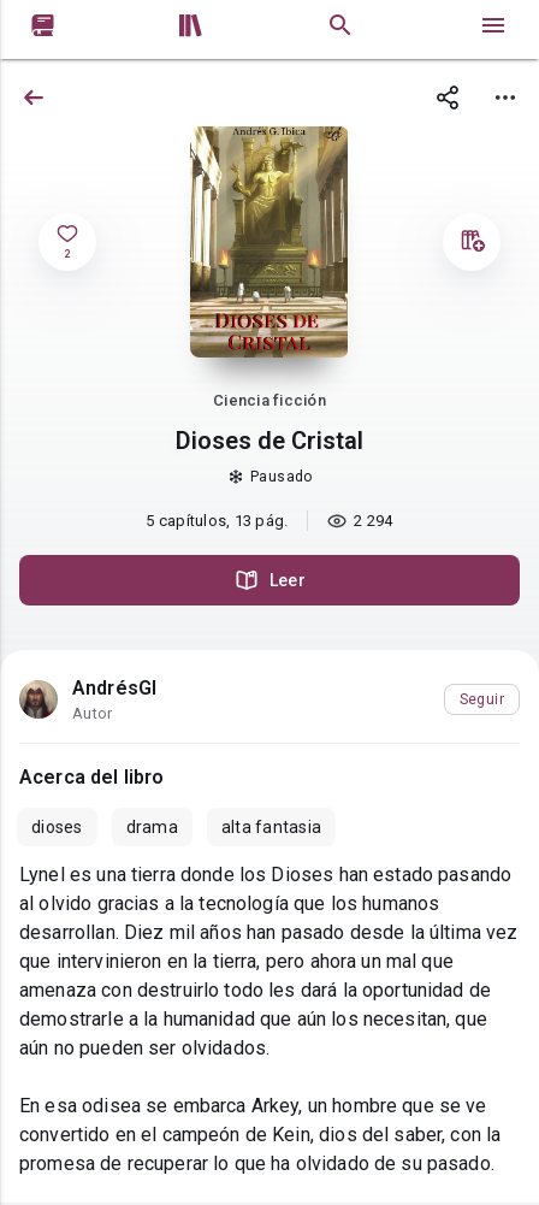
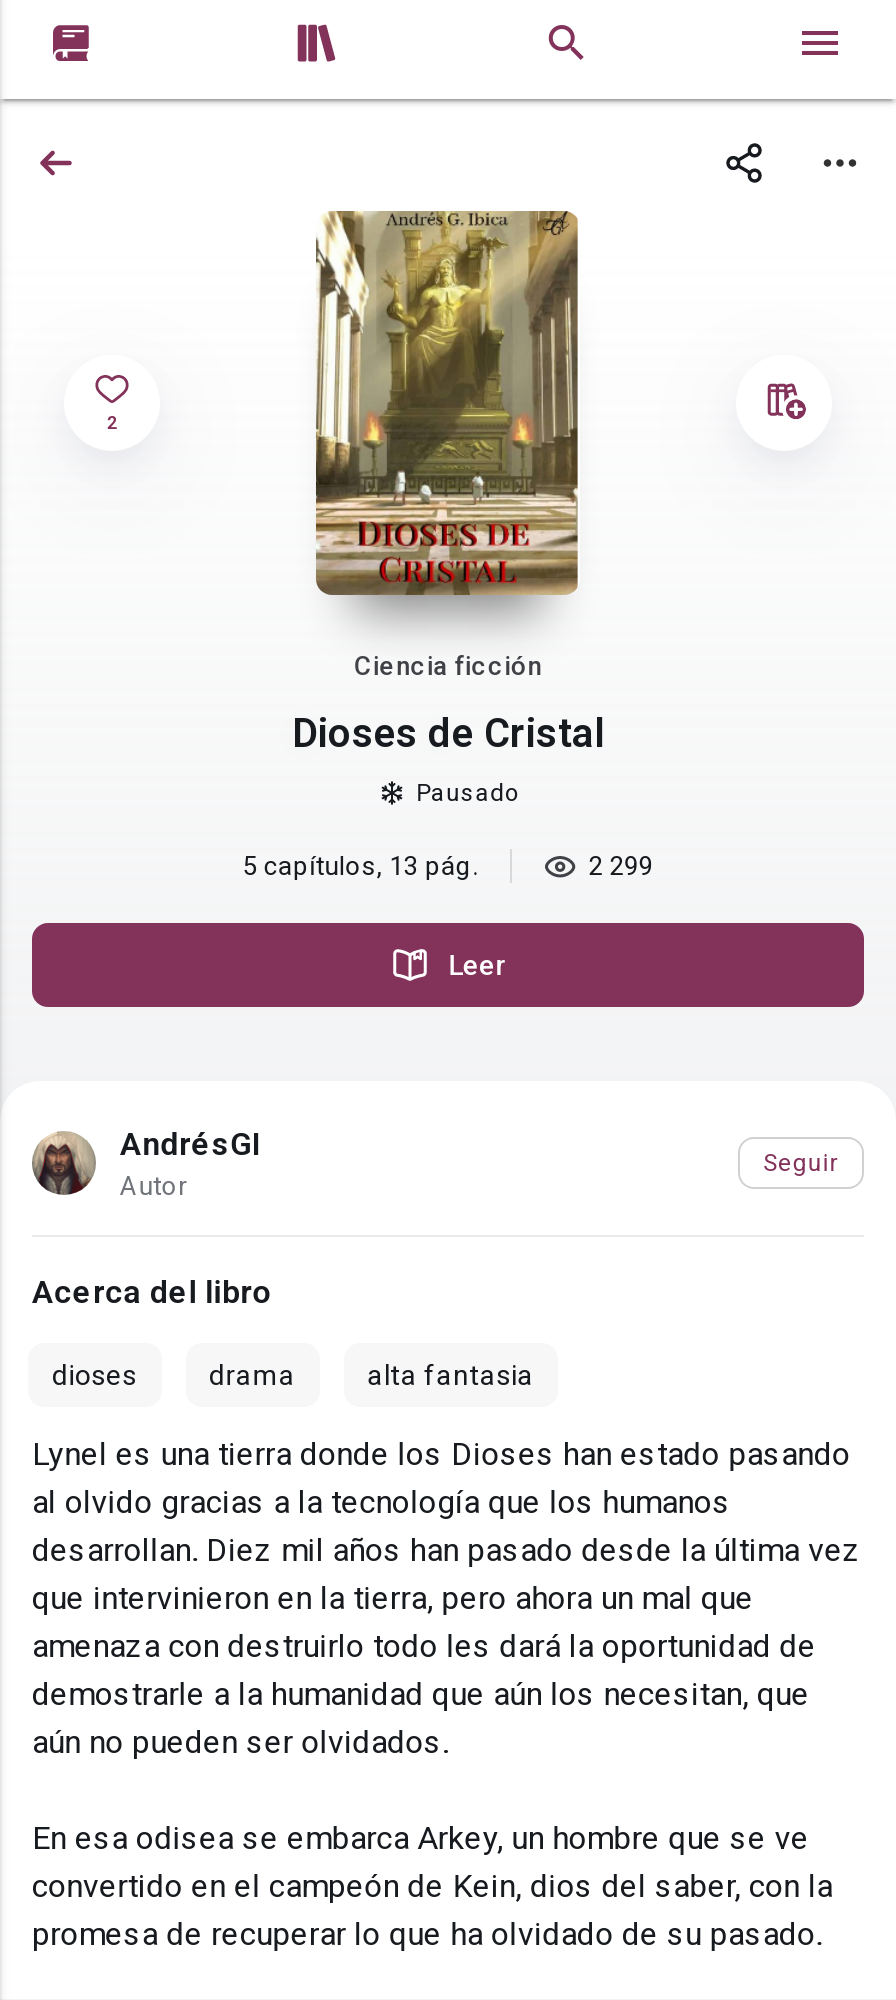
- 2 294
+ 2 299
